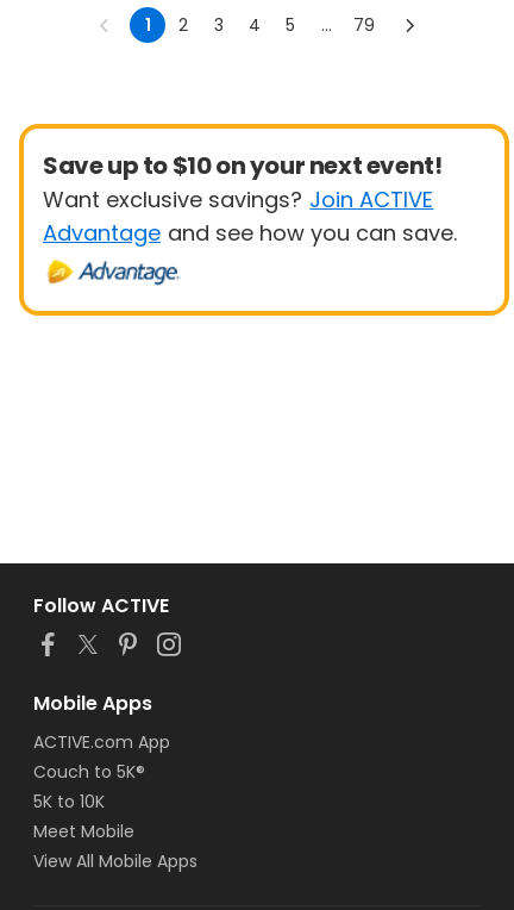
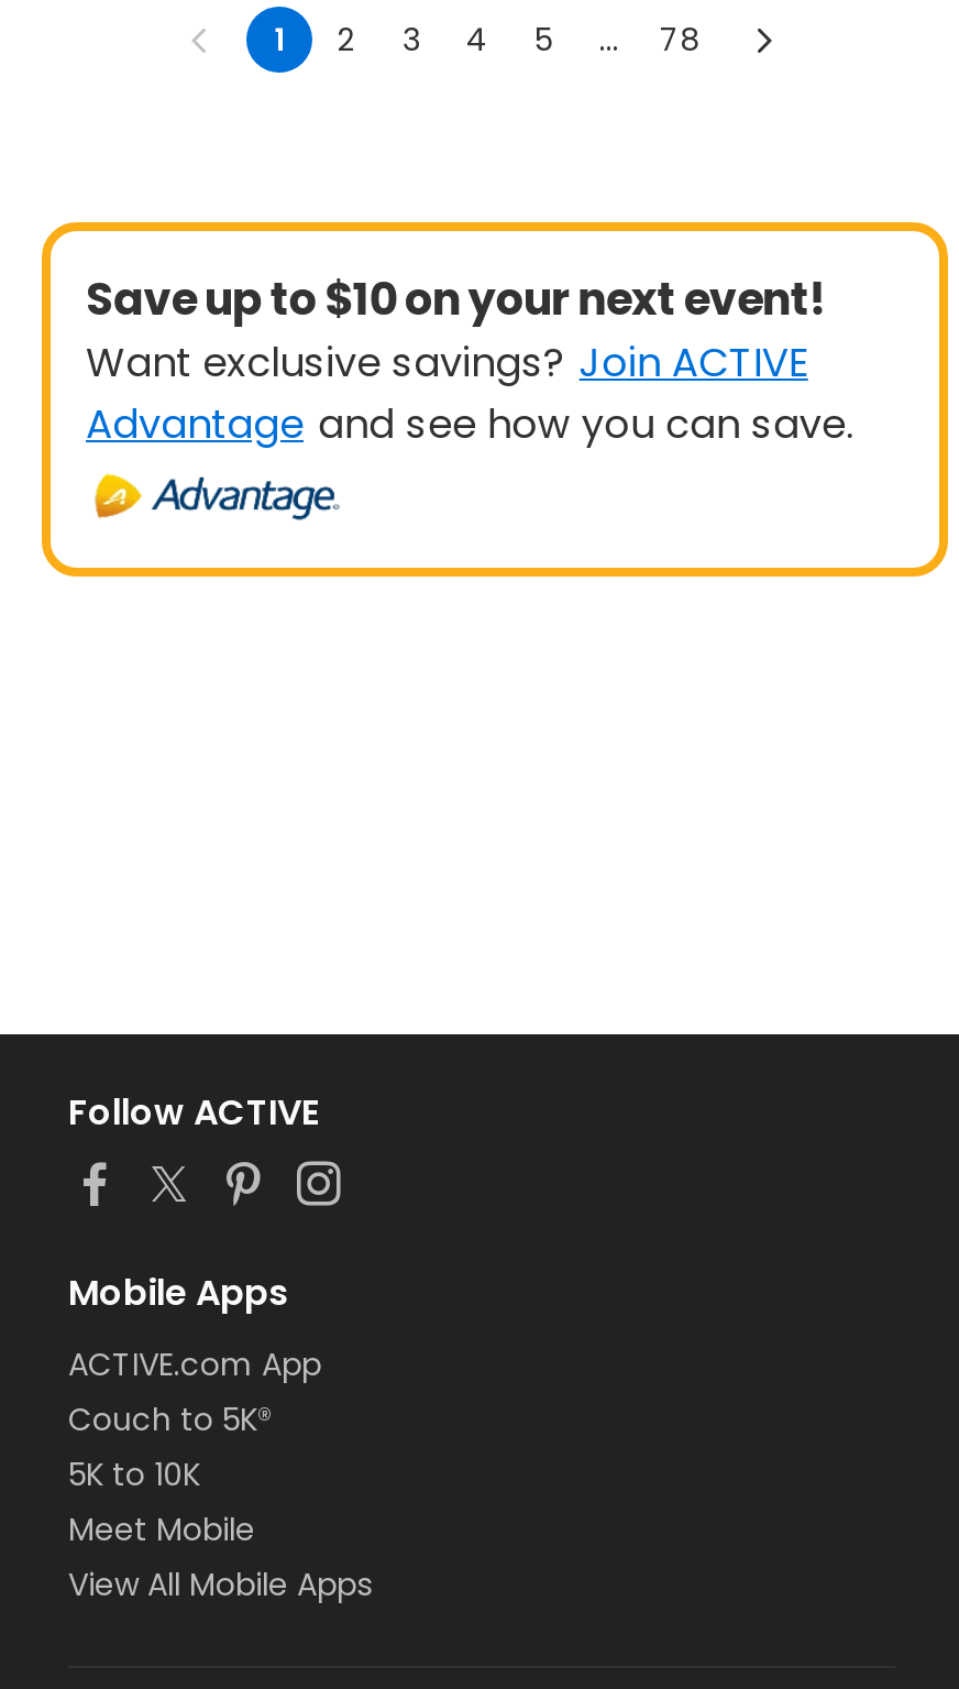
- 79
+ 78
